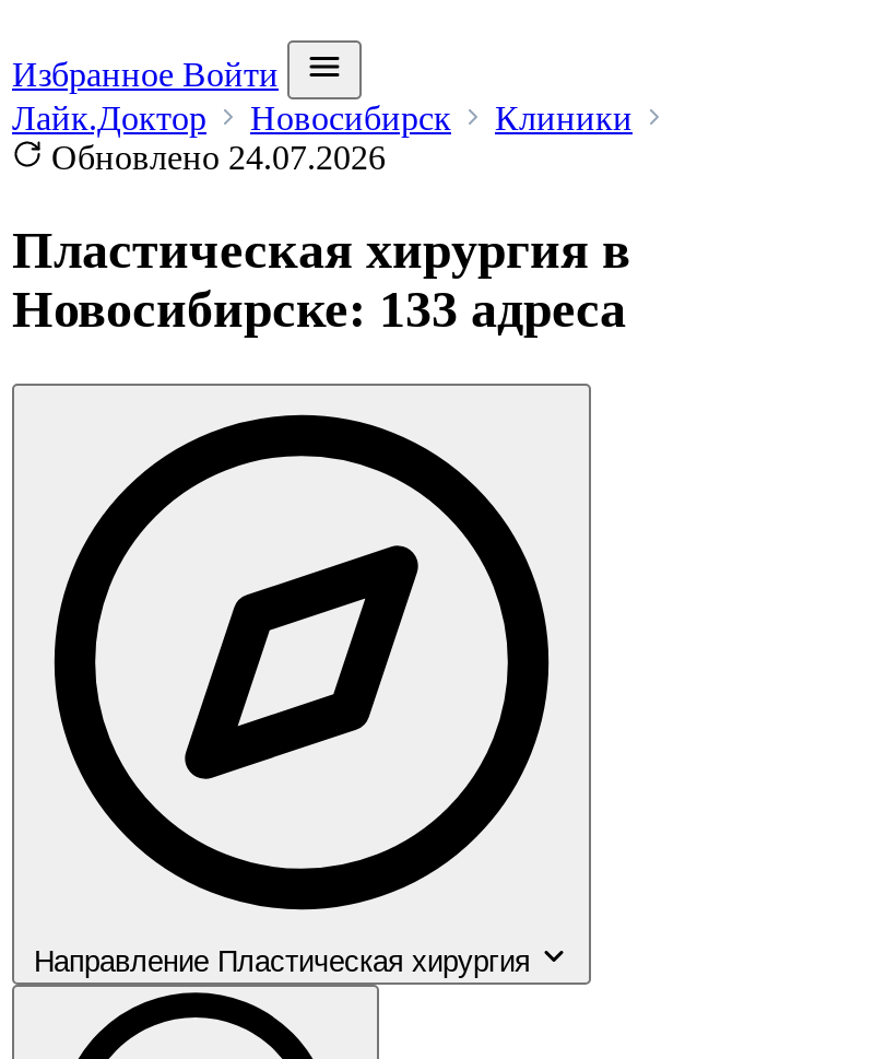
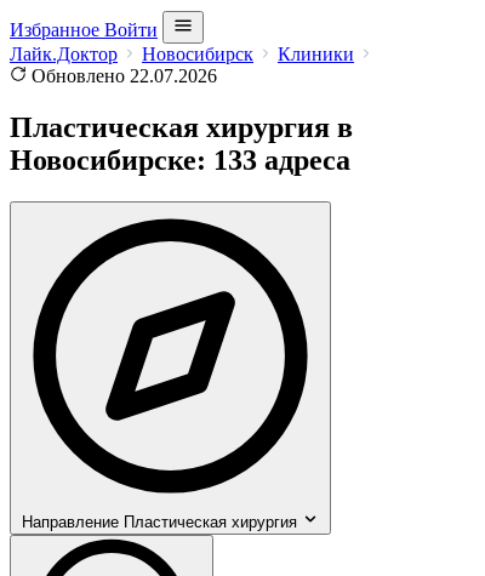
- Обновлено 24.07.2026
+ Обновлено 22.07.2026
